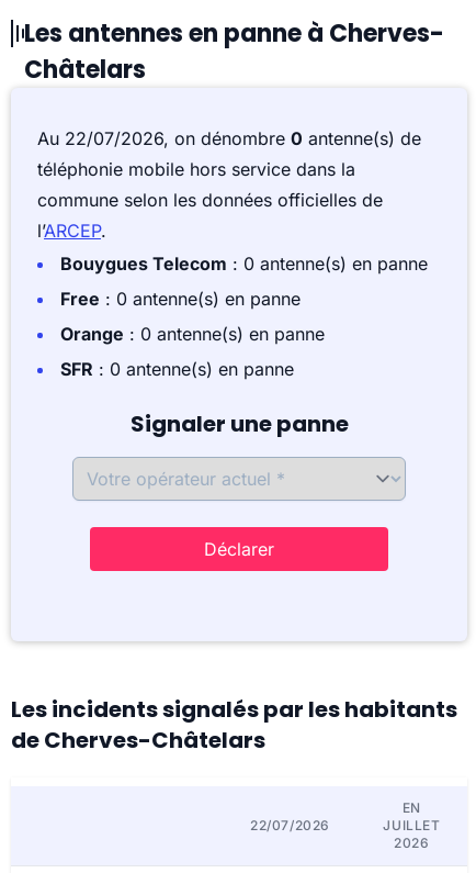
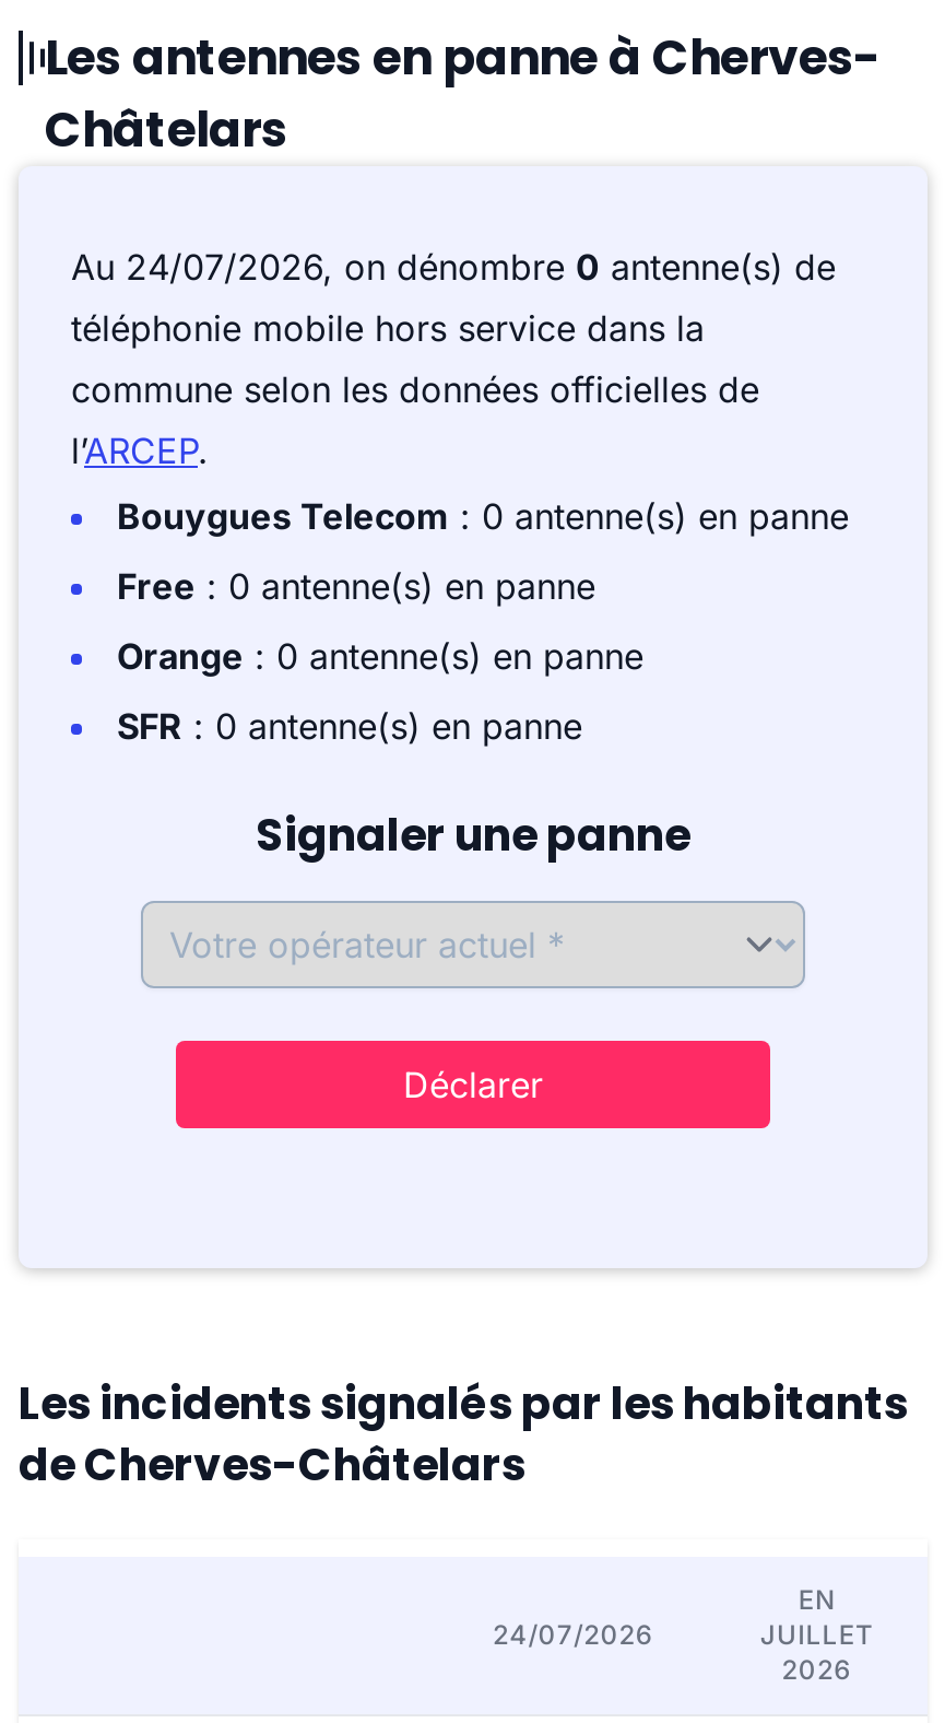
- Au 22/07/2026, on dénombre 0 antenne(s) de
+ Au 24/07/2026, on dénombre 0 antenne(s) de

- 22/07/2026
+ 24/07/2026
